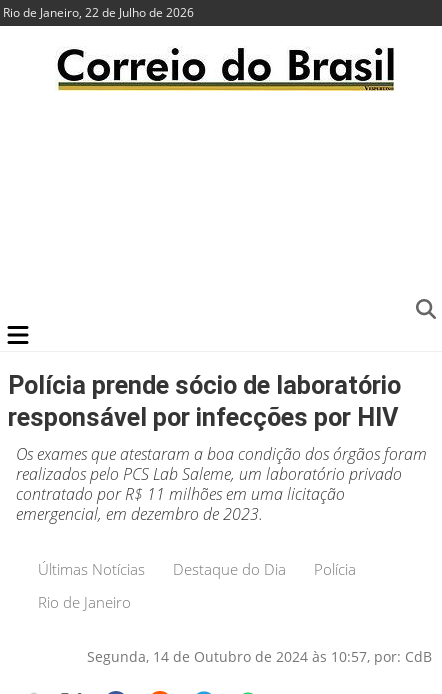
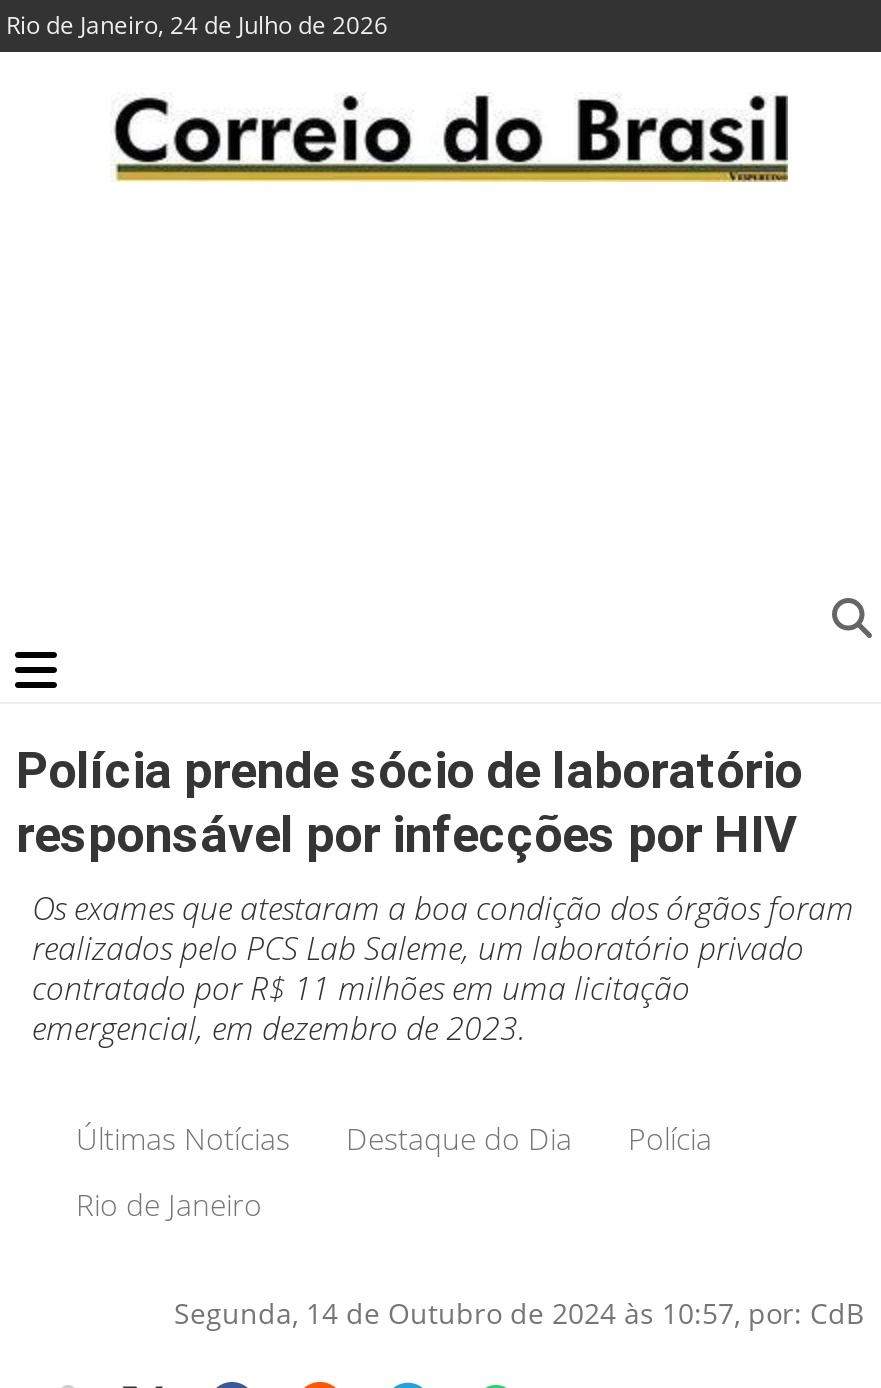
- Rio de Janeiro, 22 de Julho de 2026
+ Rio de Janeiro, 24 de Julho de 2026
